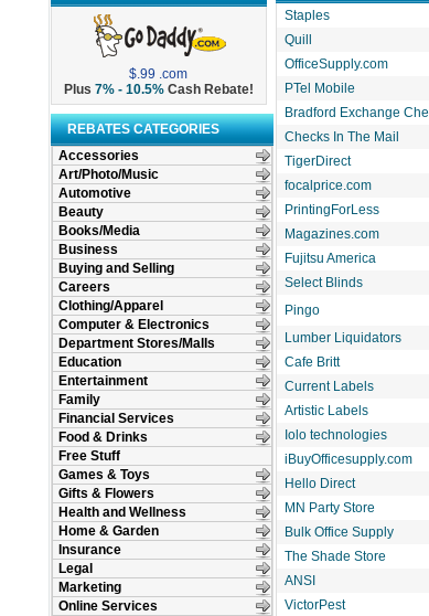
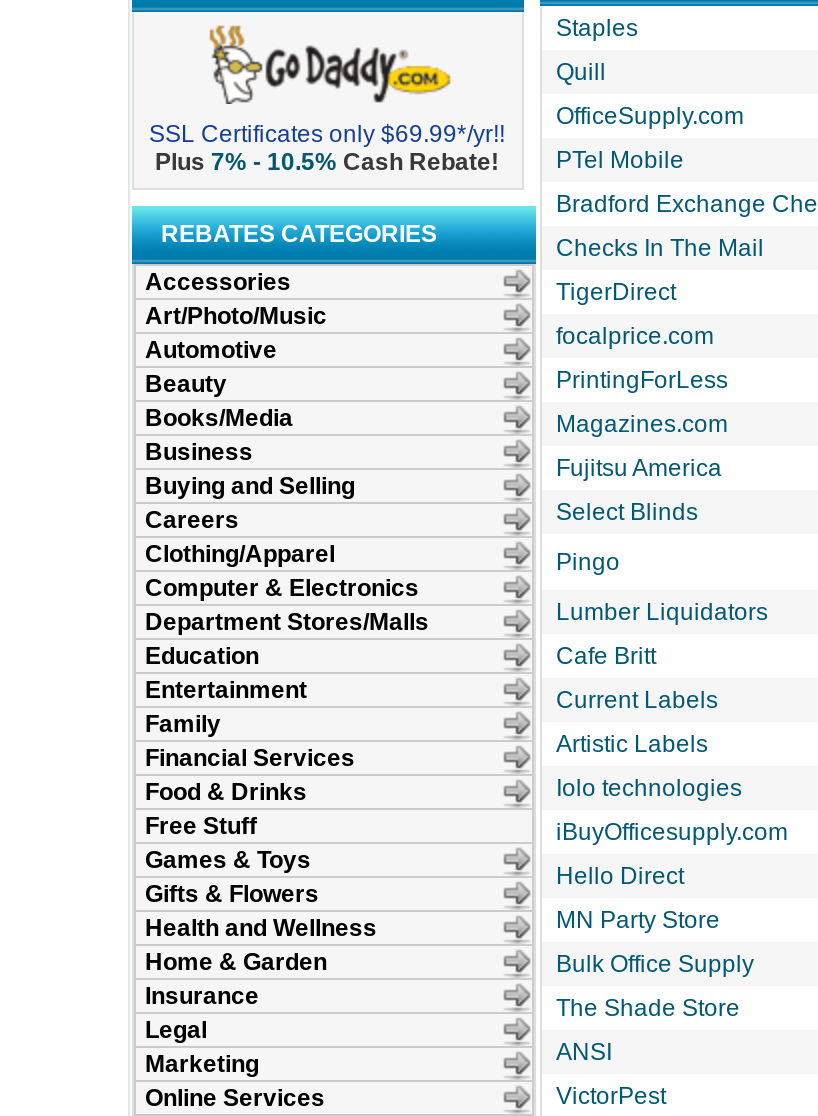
- $.99 .com
+ SSL Certificates only $69.99*/yr!!
